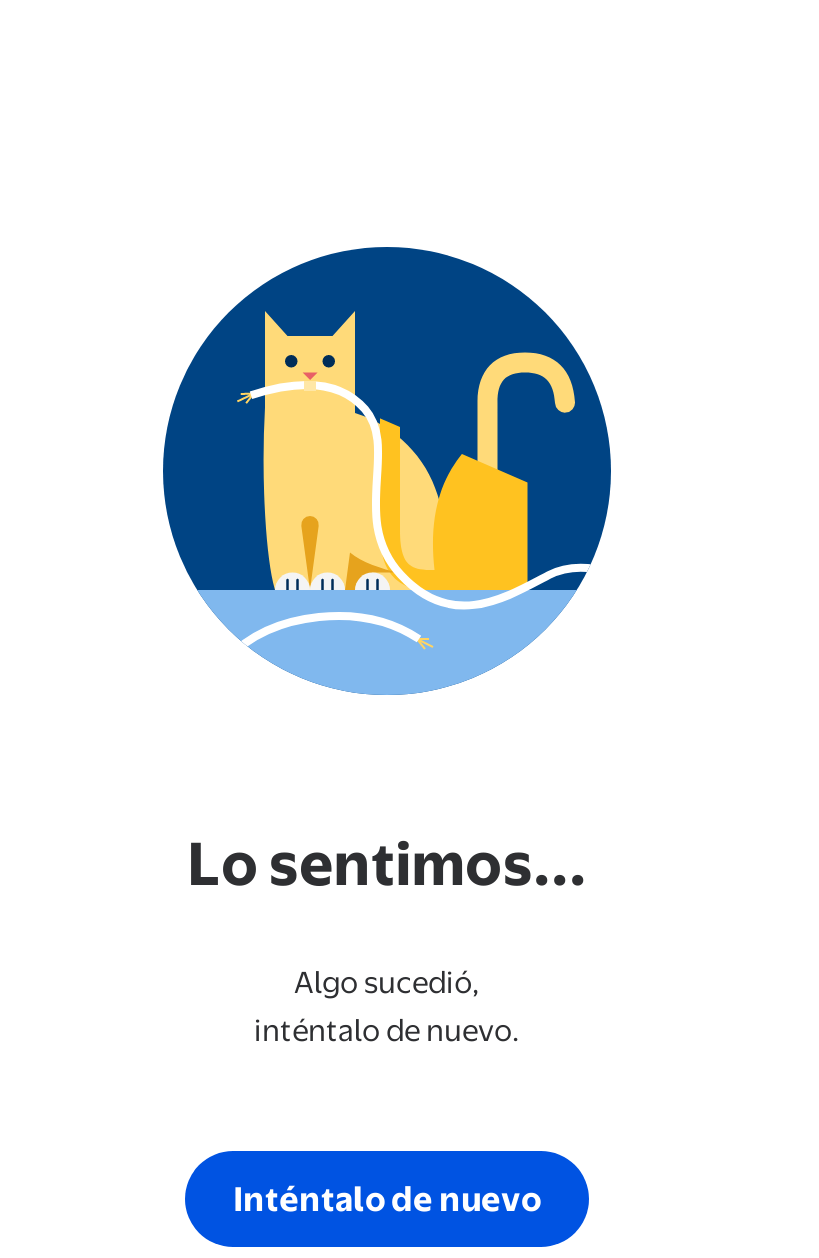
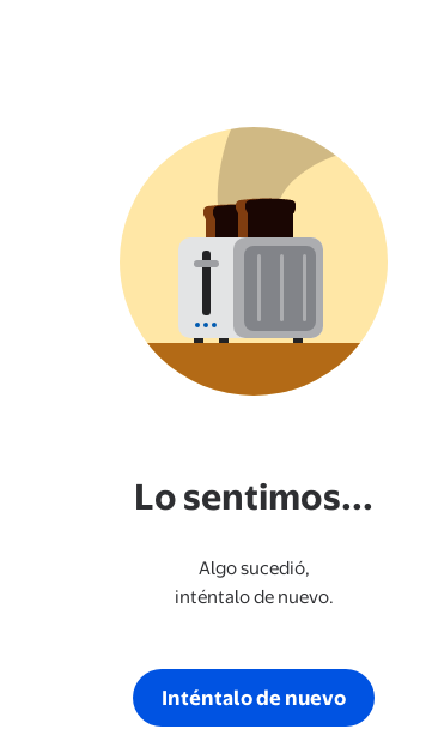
- [image]
+ [image]
